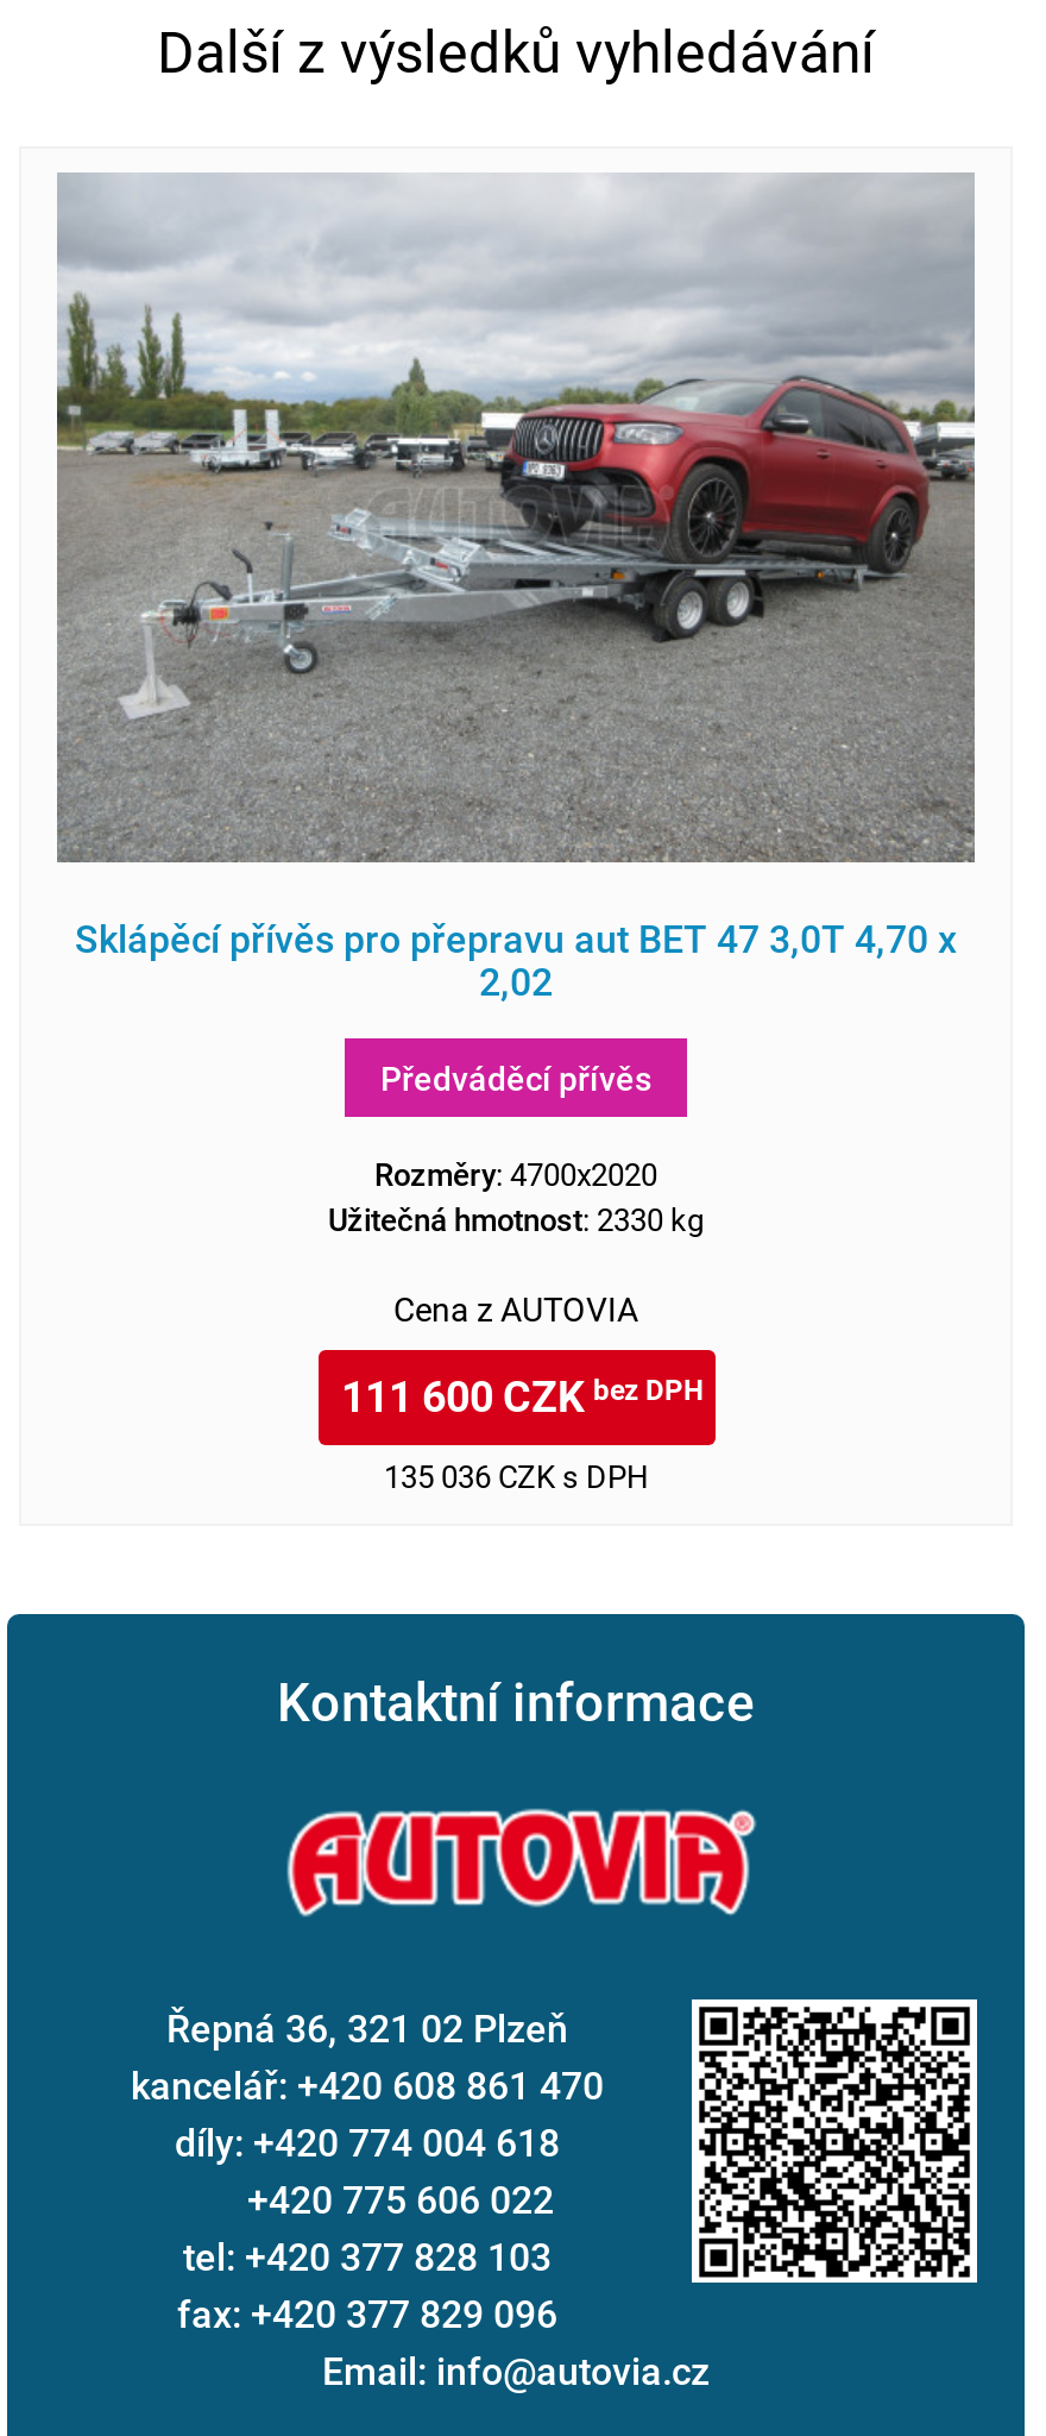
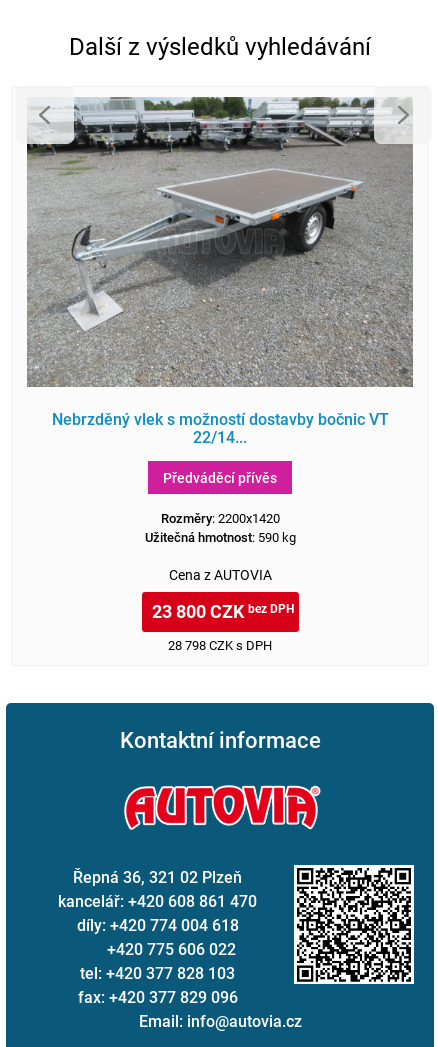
- [image]
- Sklápěcí přívěs pro přepravu aut BET 47 3,0T 4,70 x
- 2,02
+ [image]
+ Nebrzděný vlek s možností dostavby bočnic VT
+ 22/14...

- Rozměry: 4700x2020
+ Rozměry: 2200x1420

- Užitečná hmotnost: 2330 kg
+ Užitečná hmotnost: 590 kg

- 111 600 CZKbez DPH
+ 23 800 CZKbez DPH

- 135 036 CZK s DPH
+ 28 798 CZK s DPH
